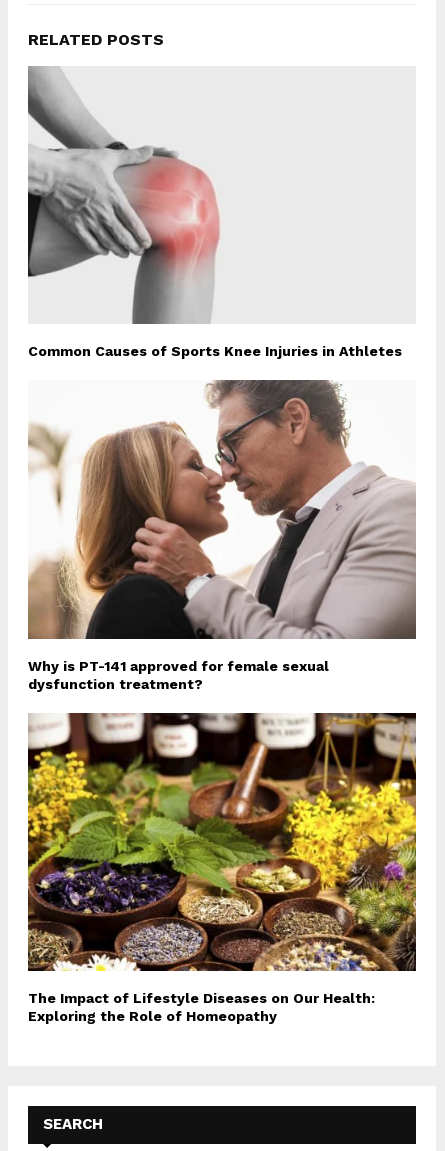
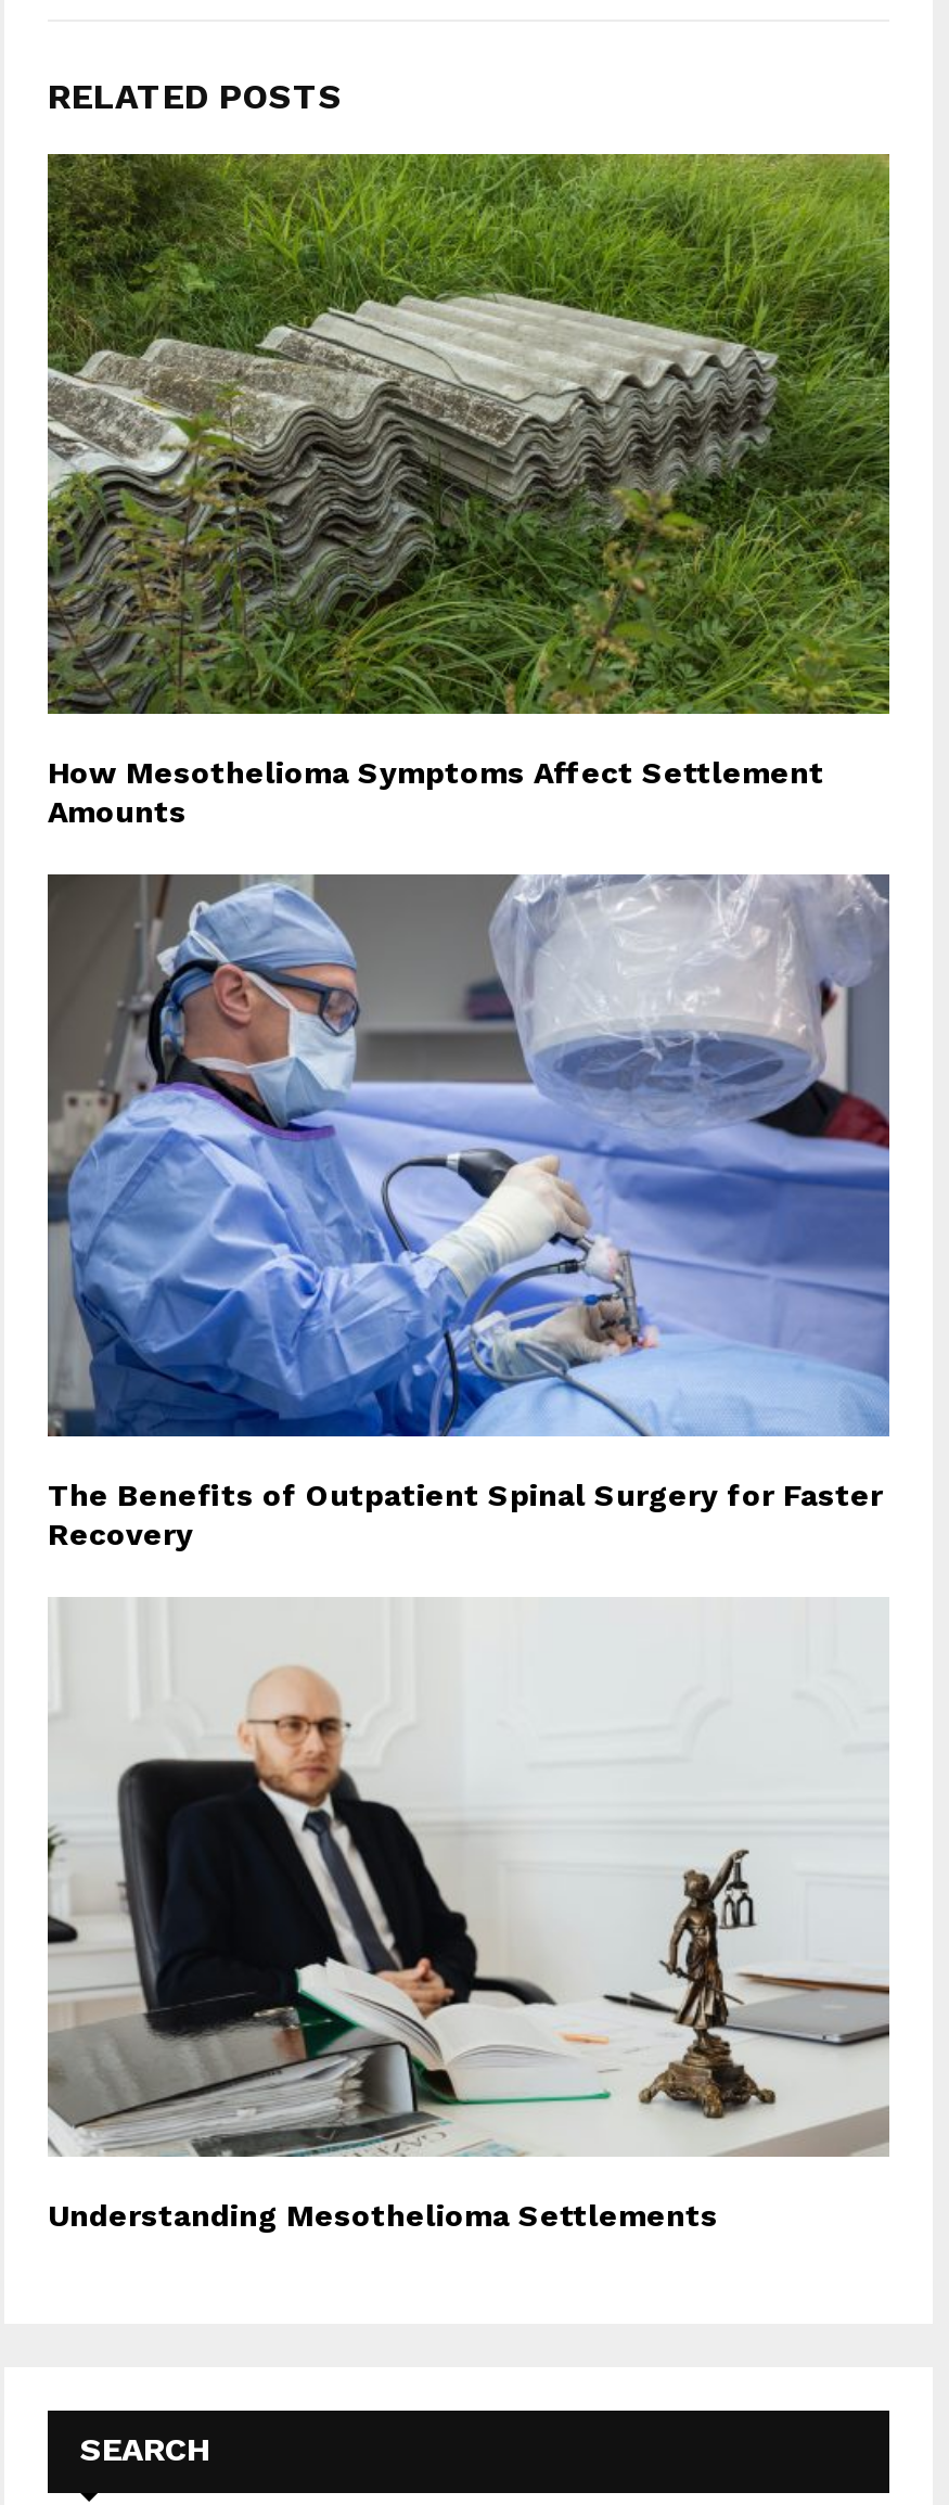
- [image]
- Common Causes of Sports Knee Injuries in Athletes
+ [image]
+ How Mesothelioma Symptoms Affect Settlement
+ Amounts

- [image]
- Why is PT-141 approved for female sexual
- dysfunction treatment?
+ [image]
+ The Benefits of Outpatient Spinal Surgery for Faster
+ Recovery

- [image]
- The Impact of Lifestyle Diseases on Our Health:
- Exploring the Role of Homeopathy
+ [image]
+ Understanding Mesothelioma Settlements
